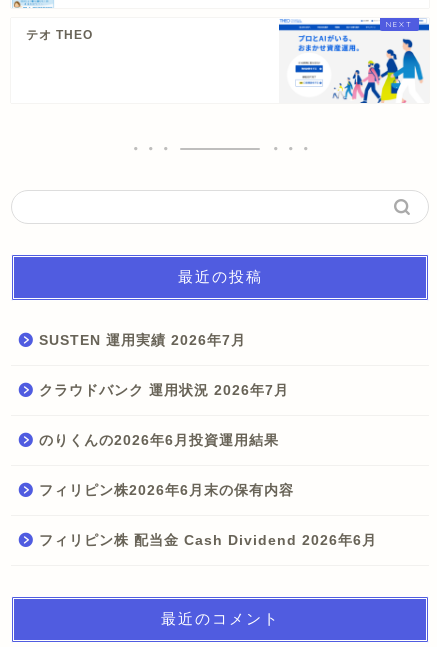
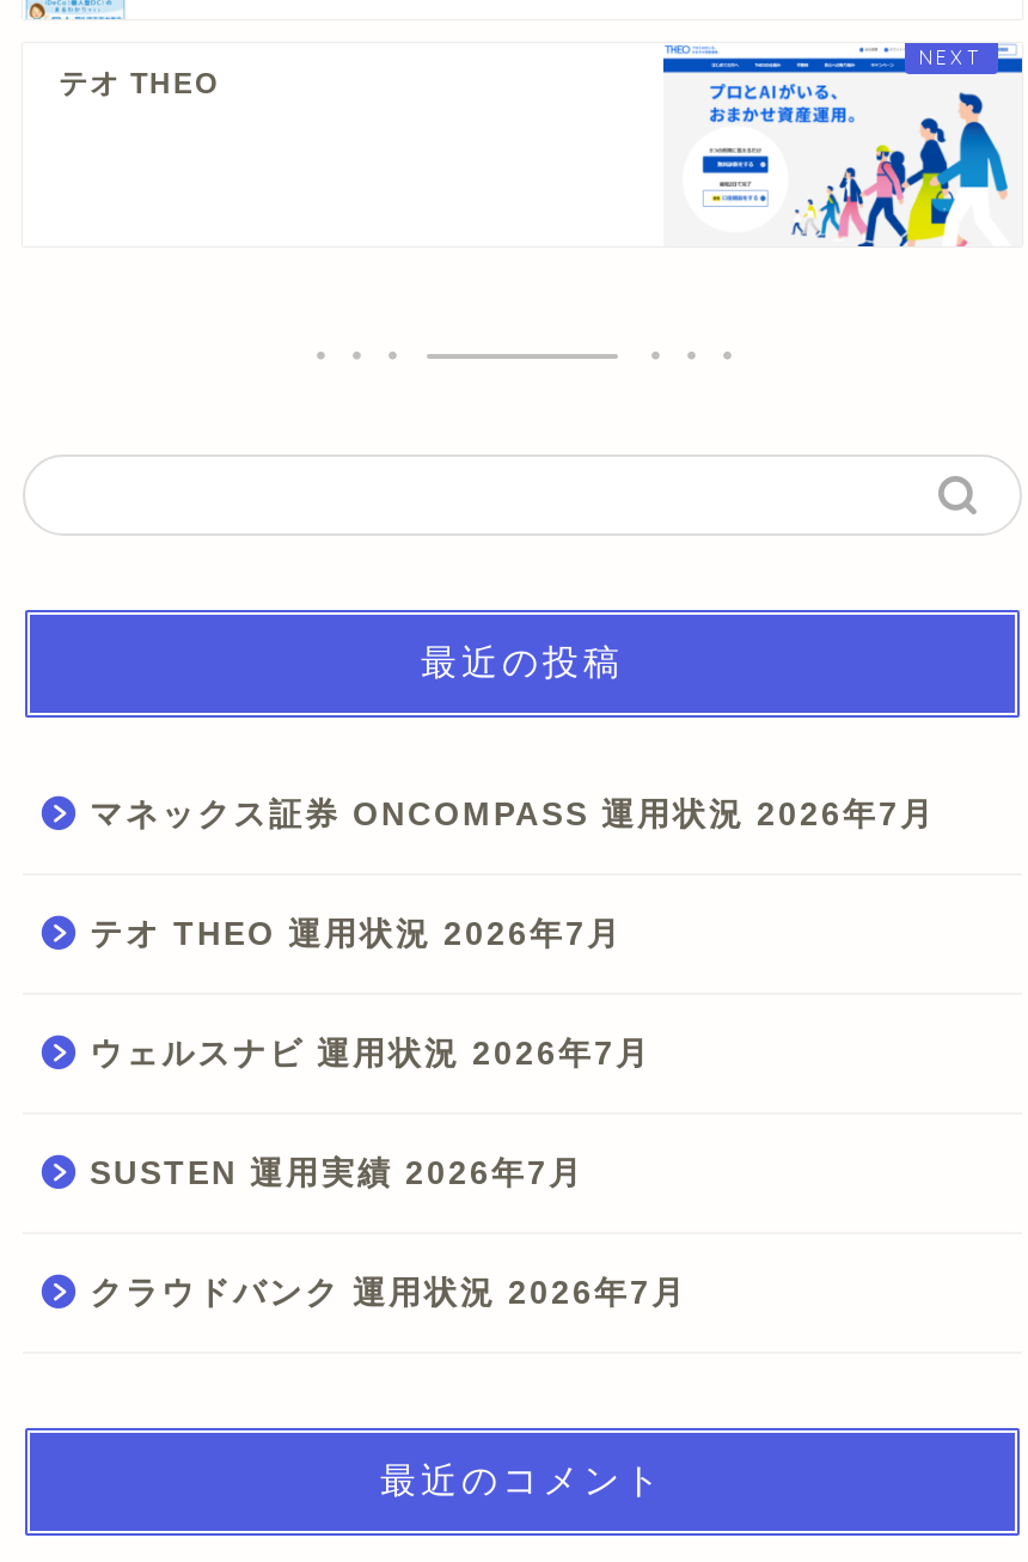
+ マネックス証券 ONCOMPASS 運用状況 2026年7月
+ テオ THEO 運用状況 2026年7月
+ ウェルスナビ 運用状況 2026年7月

moved down: SUSTEN 運用実績 2026年7月 | クラウドバンク 運用状況 2026年7月

- のりくんの2026年6月投資運用結果
- フィリピン株2026年6月末の保有内容
- フィリピン株 配当金 Cash Dividend 2026年6月
